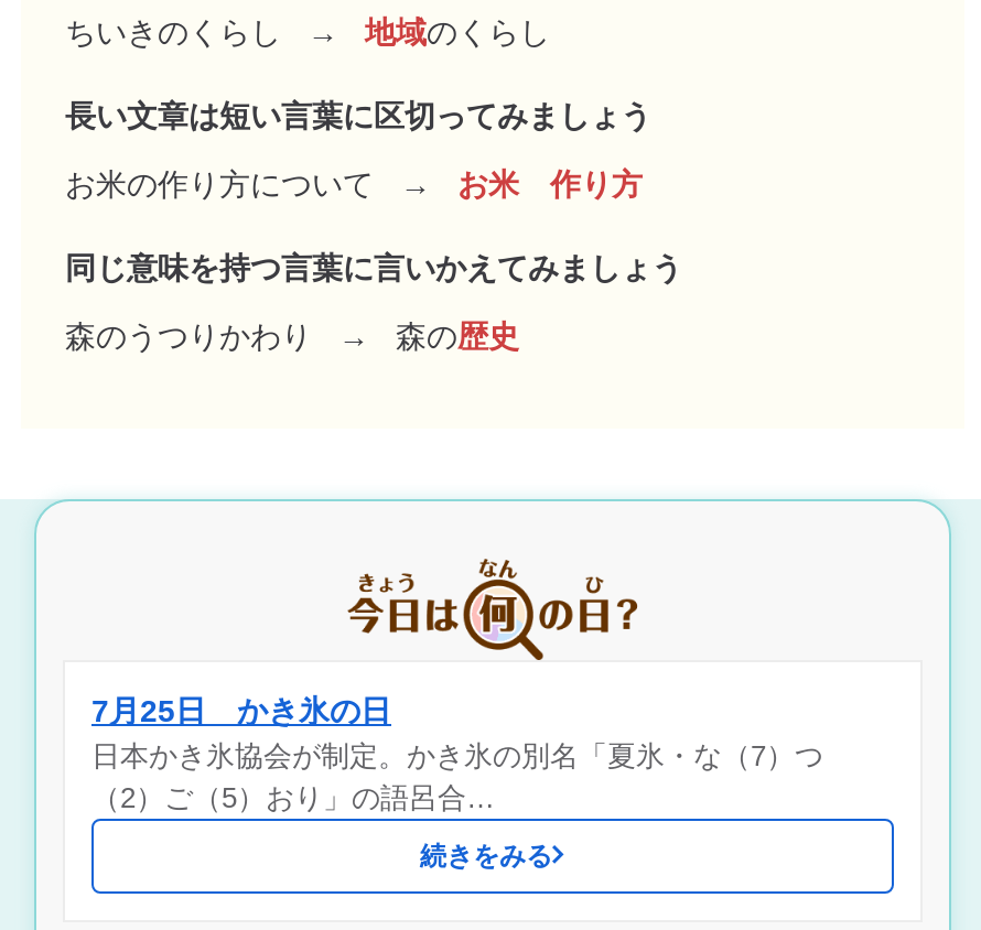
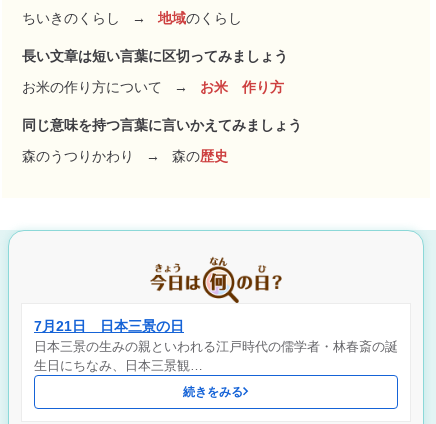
- 7月25日 かき氷の日
- 日本かき氷協会が制定。かき氷の別名「夏氷・な（7）つ
- （2）ご（5）おり」の語呂合…
+ 7月21日 日本三景の日
+ 日本三景の生みの親といわれる江戸時代の儒学者・林春斎の誕
+ 生日にちなみ、日本三景観…
